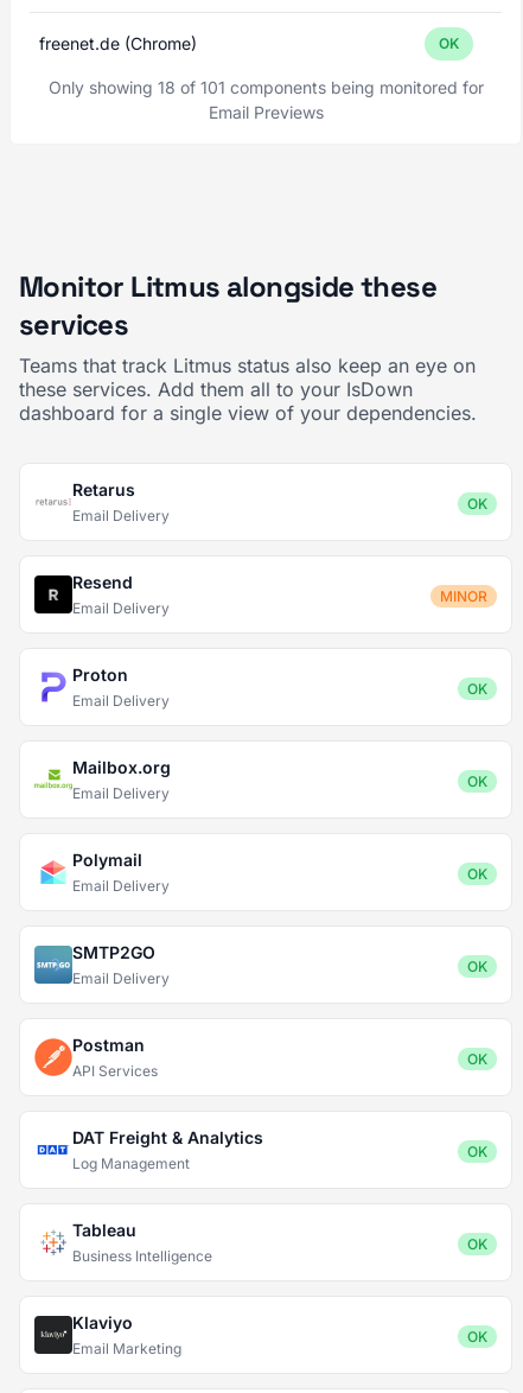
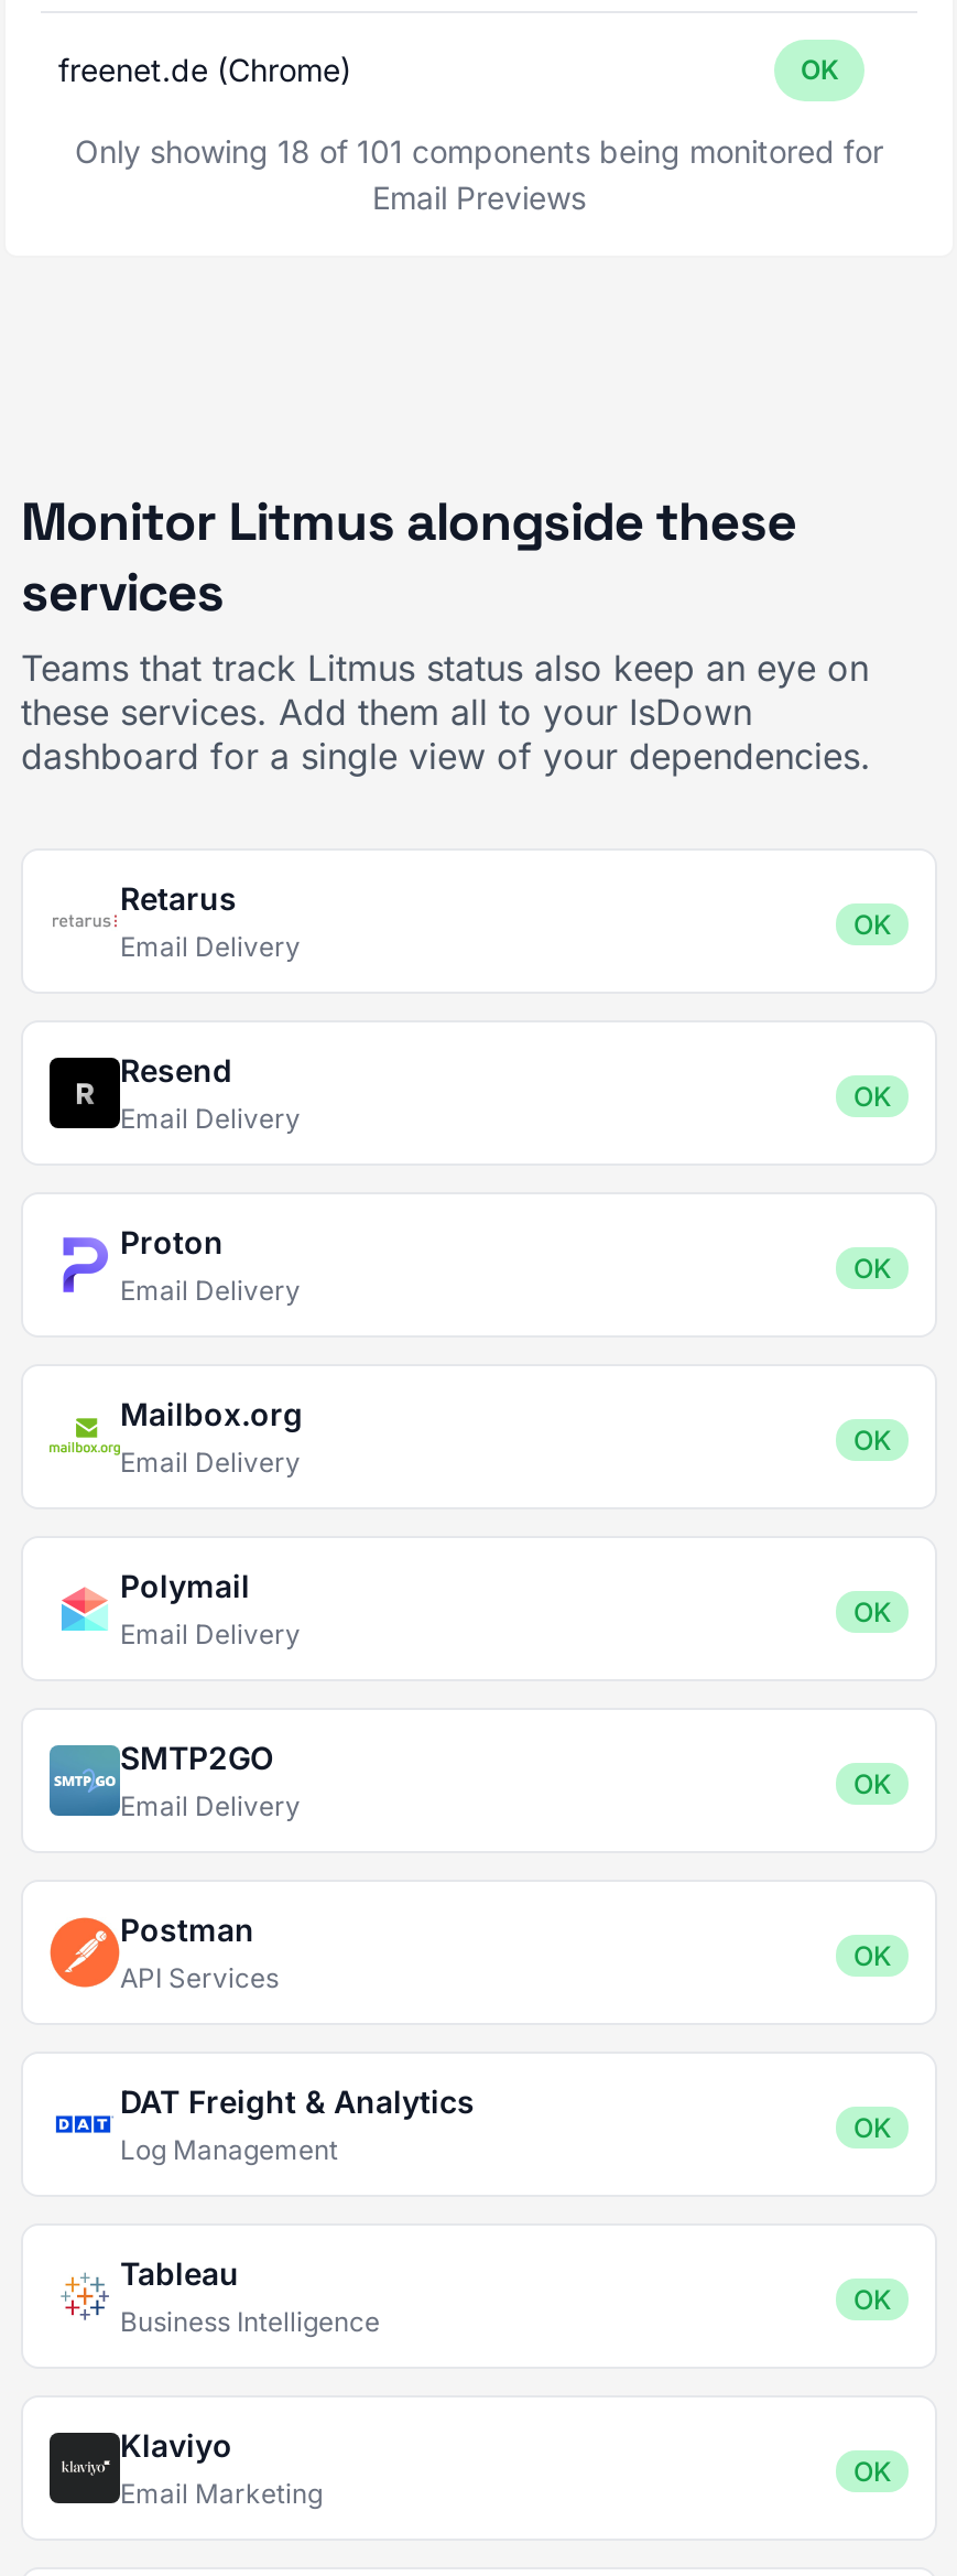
- MINOR
+ OK
